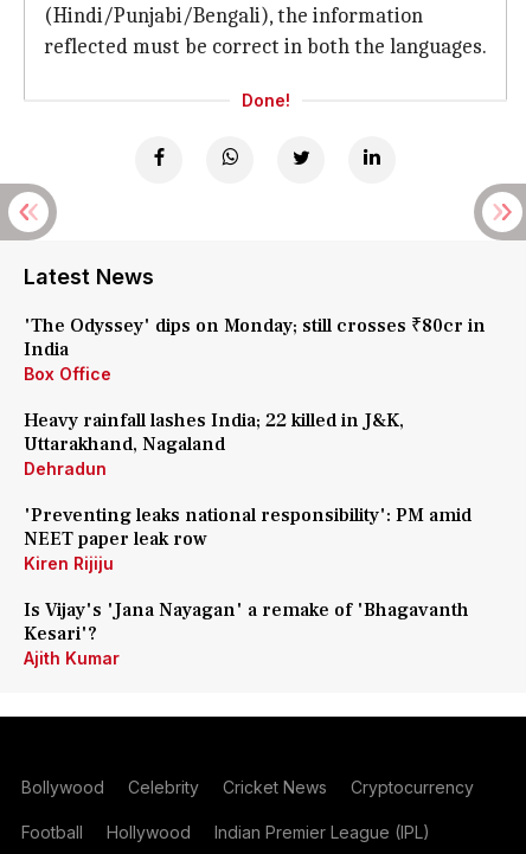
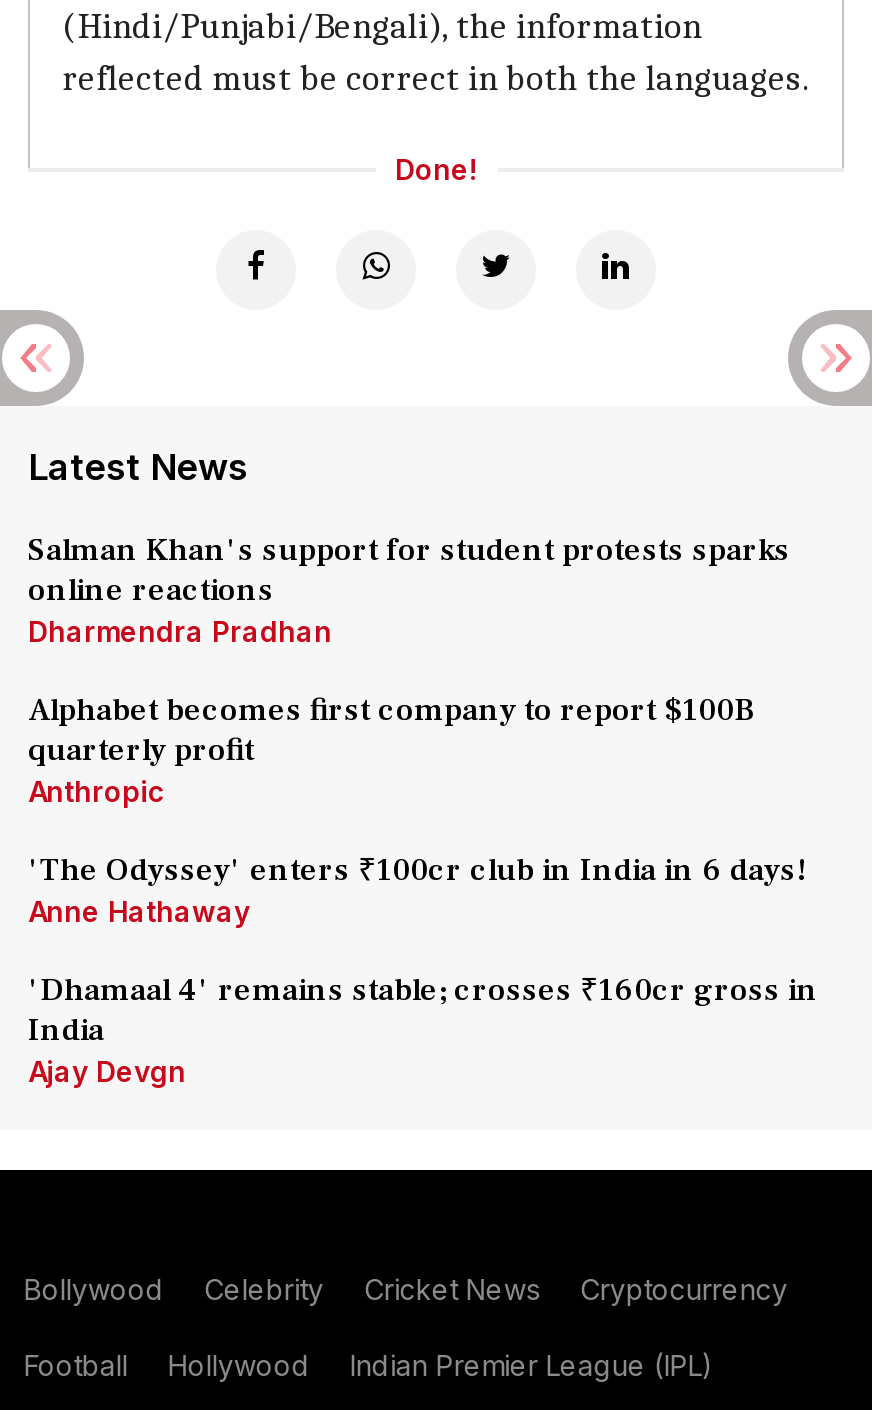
- 'The Odyssey' dips on Monday; still crosses ₹80cr in
+ Salman Khan's support for student protests sparks
+ online reactions
+ Dharmendra Pradhan
+ Alphabet becomes first company to report $100B
+ quarterly profit
+ Anthropic
+ 'The Odyssey' enters ₹100cr club in India in 6 days!
+ Anne Hathaway
+ 'Dhamaal 4' remains stable; crosses ₹160cr gross in

moved down: India

- Box Office
- Heavy rainfall lashes India; 22 killed in J&K,
- Uttarakhand, Nagaland
- Dehradun
- 'Preventing leaks national responsibility': PM amid
- NEET paper leak row
- Kiren Rijiju
- Is Vijay's 'Jana Nayagan' a remake of 'Bhagavanth
- Kesari'?
- Ajith Kumar
+ Ajay Devgn
